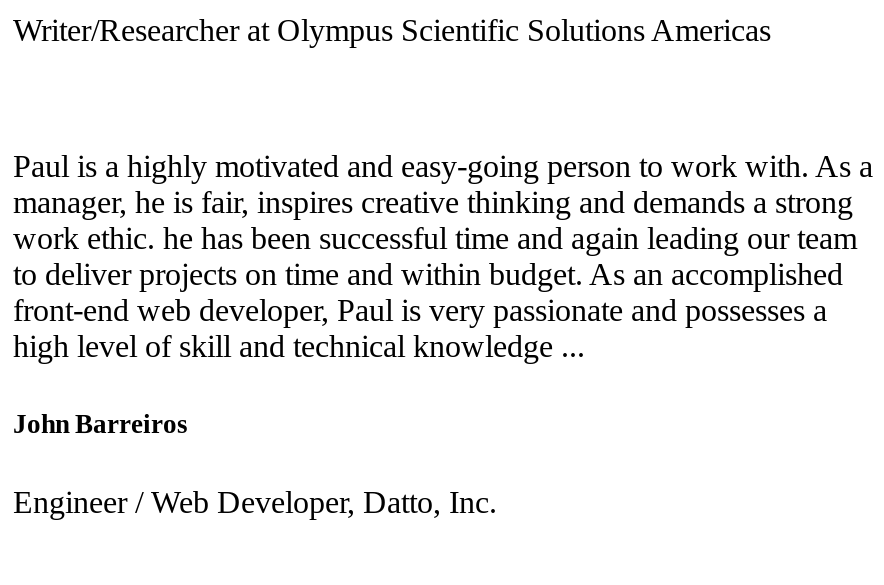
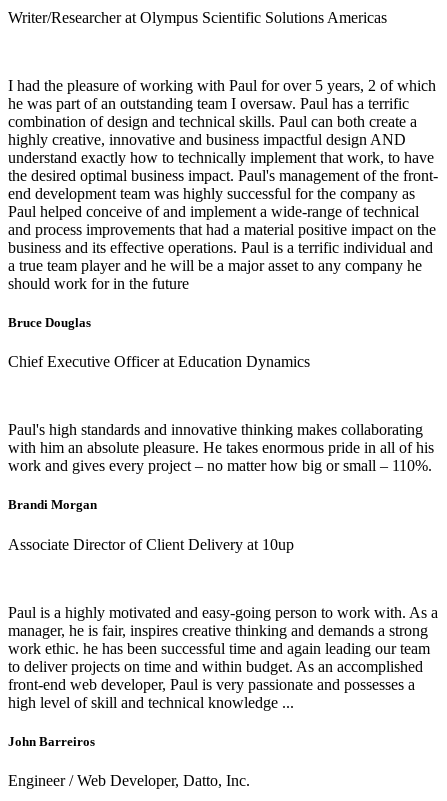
+ I had the pleasure of working with Paul for over 5 years, 2 of which
+ he was part of an outstanding team I oversaw. Paul has a terrific
+ combination of design and technical skills. Paul can both create a
+ highly creative, innovative and business impactful design AND
+ understand exactly how to technically implement that work, to have
+ the desired optimal business impact. Paul's management of the front-
+ end development team was highly successful for the company as
+ Paul helped conceive of and implement a wide-range of technical
+ and process improvements that had a material positive impact on the
+ business and its effective operations. Paul is a terrific individual and
+ a true team player and he will be a major asset to any company he
+ should work for in the future
+ Bruce Douglas
+ Chief Executive Officer at Education Dynamics

+ Paul's high standards and innovative thinking makes collaborating
+ with him an absolute pleasure. He takes enormous pride in all of his
+ work and gives every project – no matter how big or small – 110%.
+ Brandi Morgan
+ Associate Director of Client Delivery at 10up
